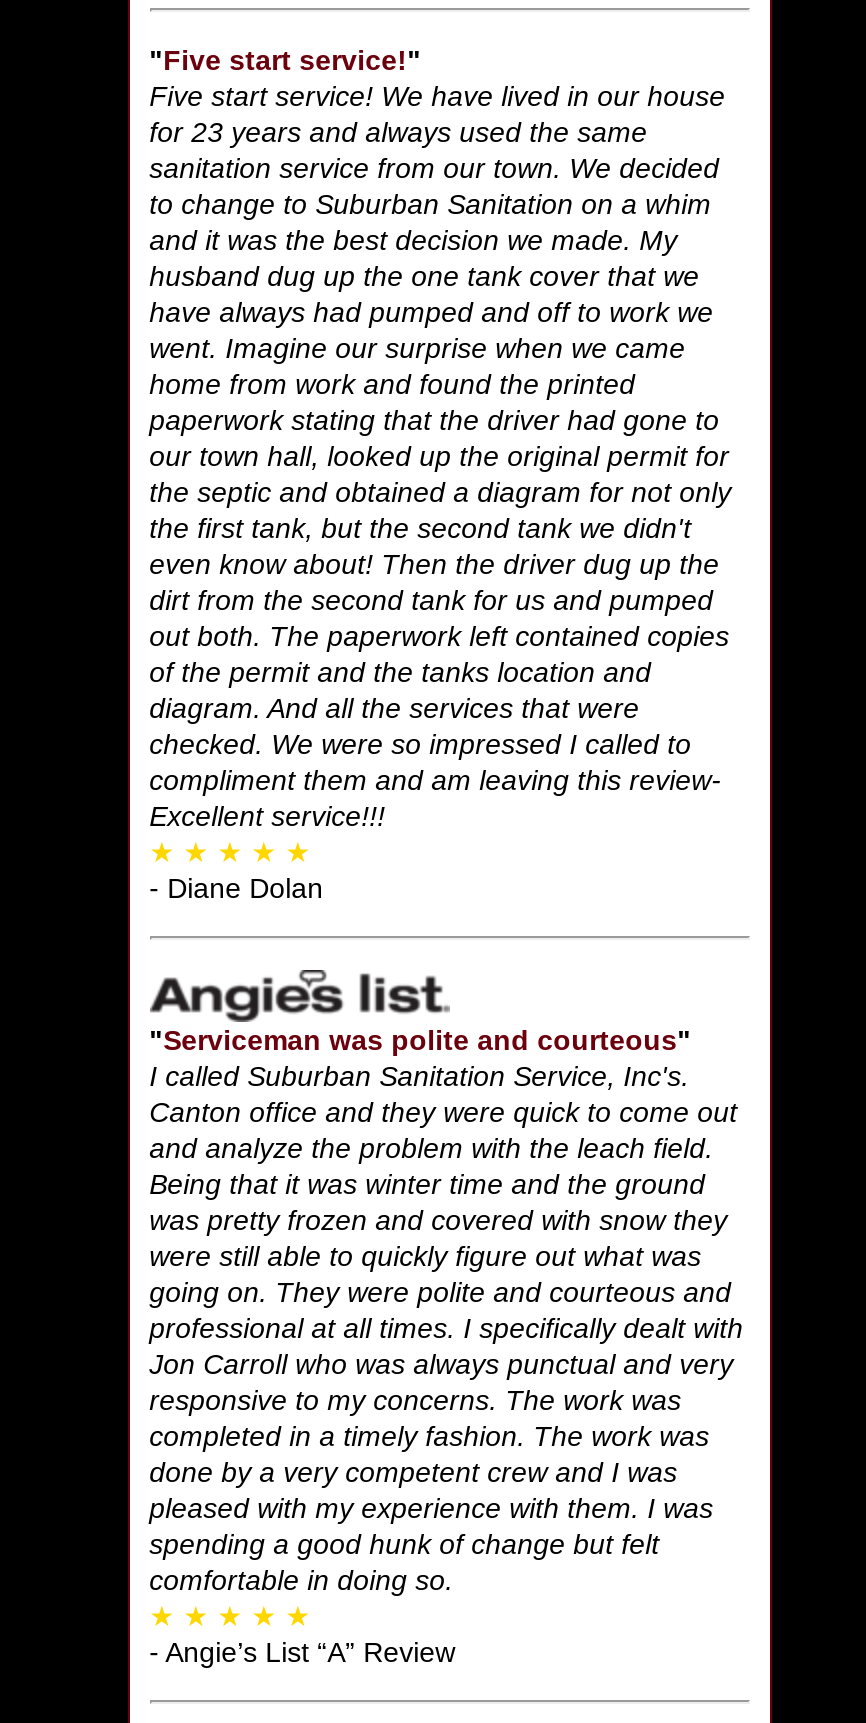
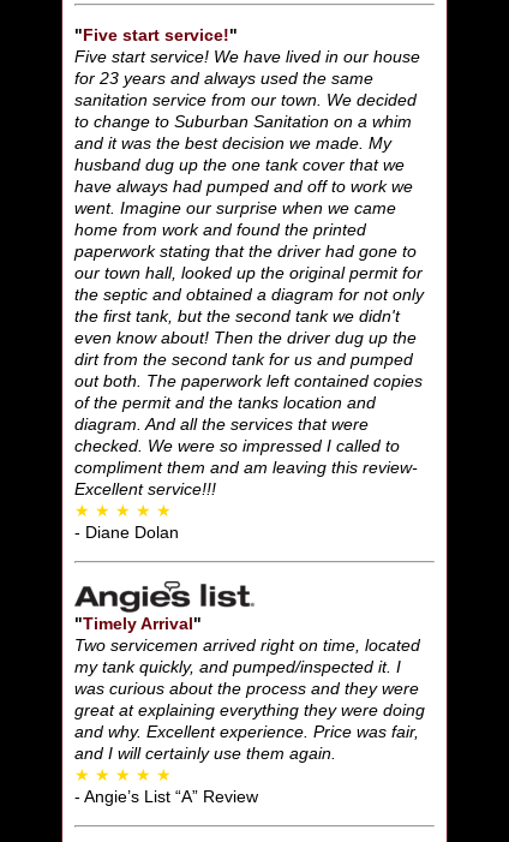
- "Serviceman was polite and courteous"
- I called Suburban Sanitation Service, Inc's.
- Canton office and they were quick to come out
- and analyze the problem with the leach field.
- Being that it was winter time and the ground
- was pretty frozen and covered with snow they
- were still able to quickly figure out what was
- going on. They were polite and courteous and
- professional at all times. I specifically dealt with
- Jon Carroll who was always punctual and very
- responsive to my concerns. The work was
- completed in a timely fashion. The work was
- done by a very competent crew and I was
- pleased with my experience with them. I was
- spending a good hunk of change but felt
- comfortable in doing so.
+ "Timely Arrival"
+ Two servicemen arrived right on time, located
+ my tank quickly, and pumped/inspected it. I
+ was curious about the process and they were
+ great at explaining everything they were doing
+ and why. Excellent experience. Price was fair,
+ and I will certainly use them again.
